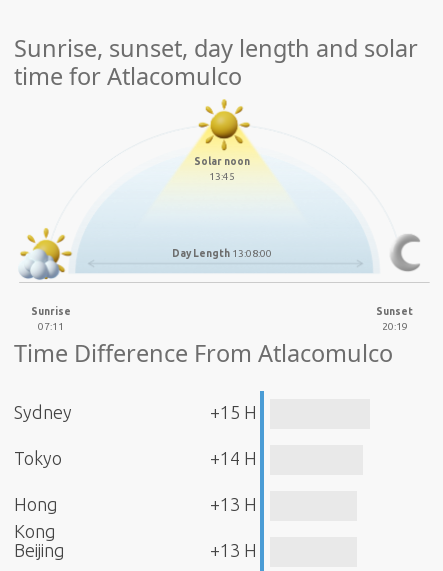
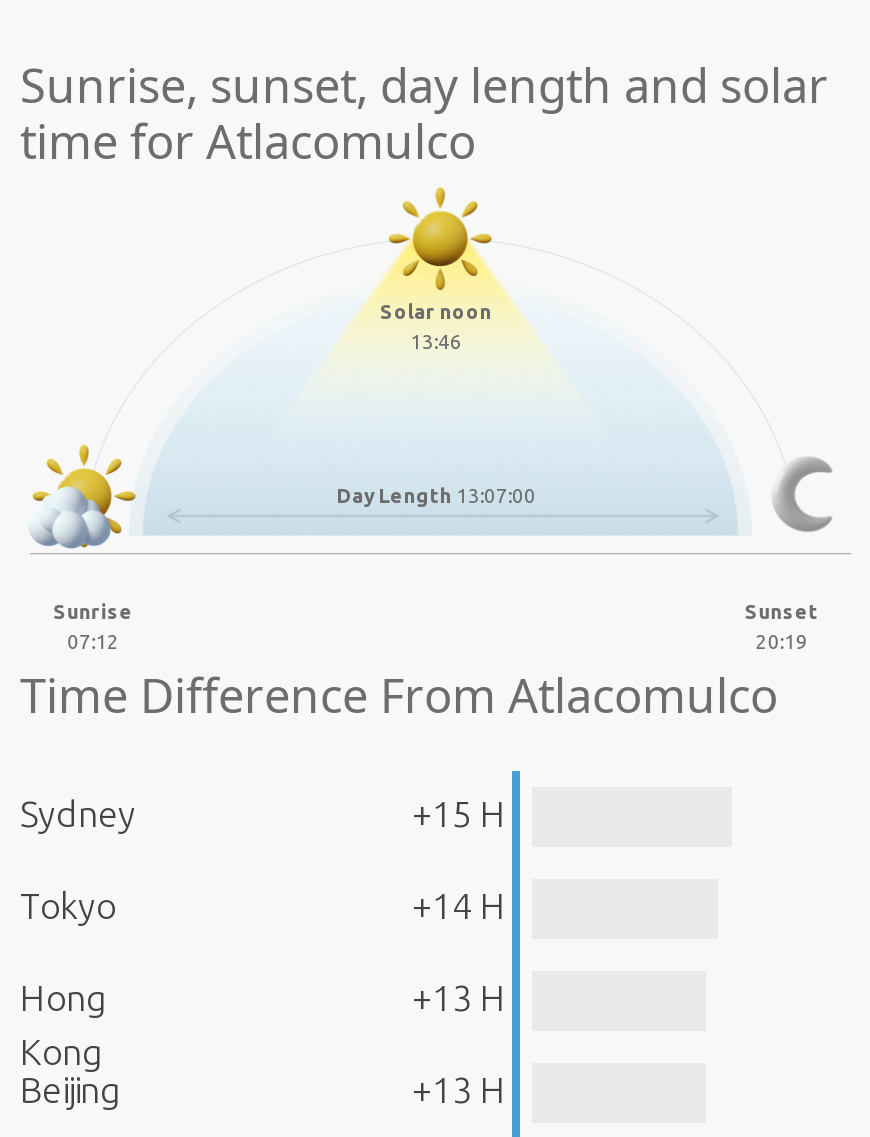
- 13:45
+ 13:46

- Day Length 13:08:00
+ Day Length 13:07:00

- 07:11
+ 07:12
